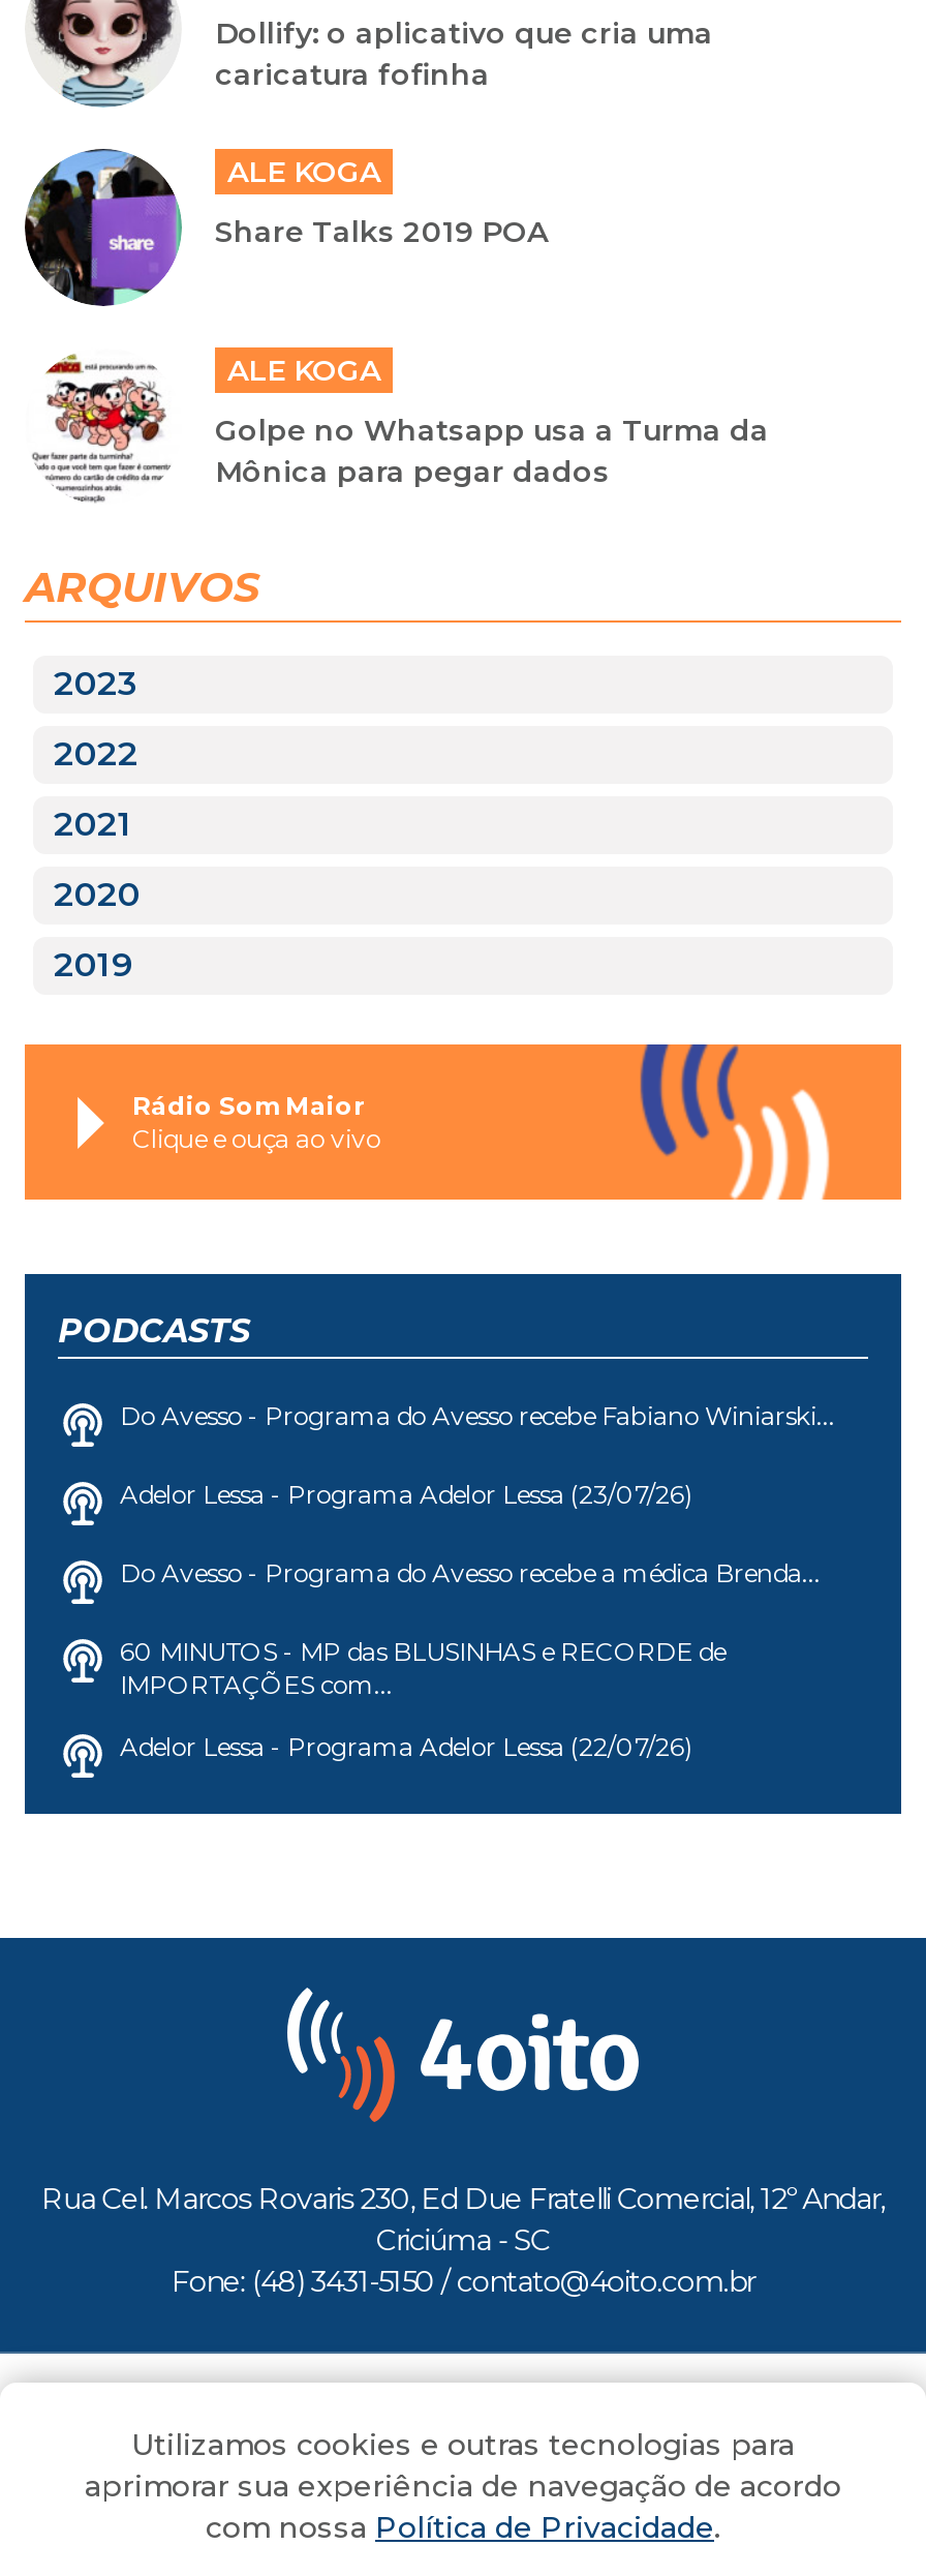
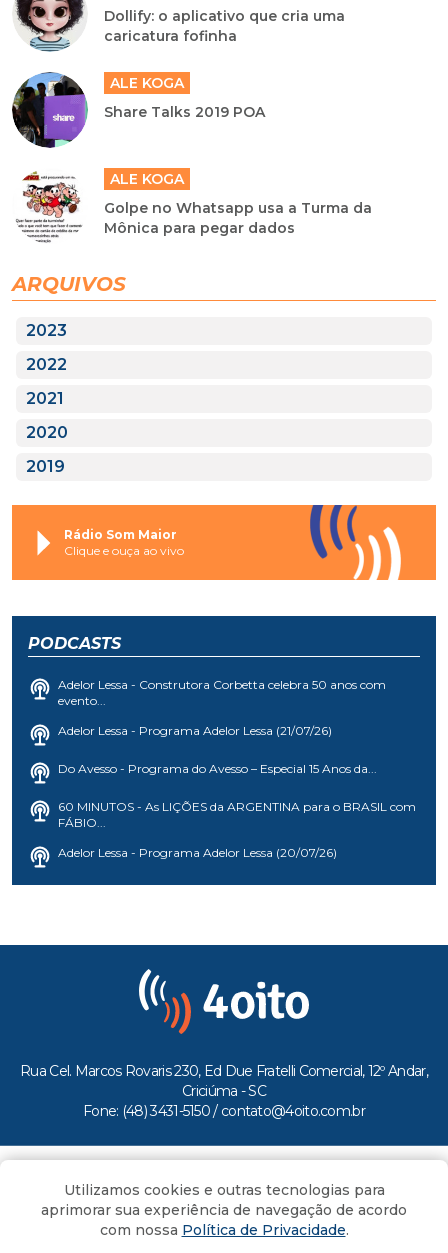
- Do Avesso - Programa do Avesso recebe Fabiano Winiarski...
+ Adelor Lessa - Construtora Corbetta celebra 50 anos com
+ evento...

- Adelor Lessa - Programa Adelor Lessa (23/07/26)
+ Adelor Lessa - Programa Adelor Lessa (21/07/26)

- Do Avesso - Programa do Avesso recebe a médica Brenda...
+ Do Avesso - Programa do Avesso – Especial 15 Anos da...

- 60 MINUTOS - MP das BLUSINHAS e RECORDE de
- IMPORTAÇÕES com...
+ 60 MINUTOS - As LIÇÕES da ARGENTINA para o BRASIL com
+ FÁBIO...

- Adelor Lessa - Programa Adelor Lessa (22/07/26)
+ Adelor Lessa - Programa Adelor Lessa (20/07/26)
